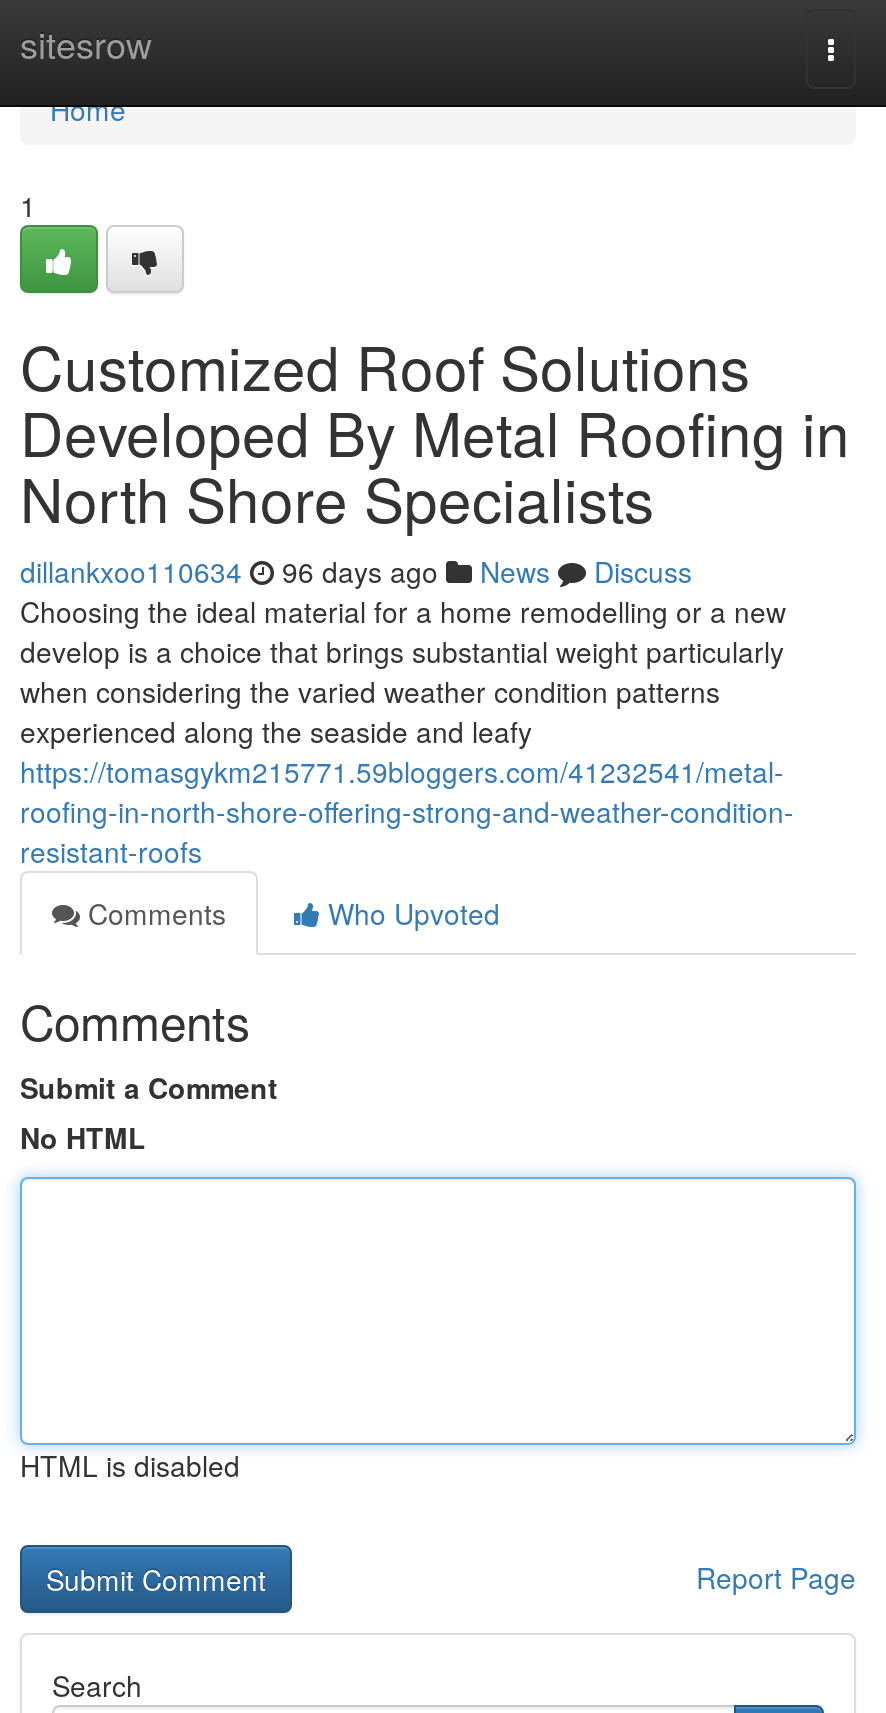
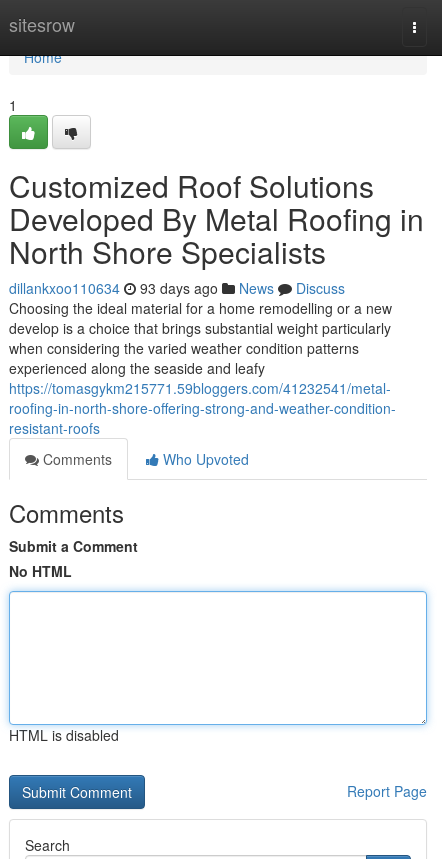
- dillankxoo110634 96 days ago News Discuss
+ dillankxoo110634 93 days ago News Discuss
